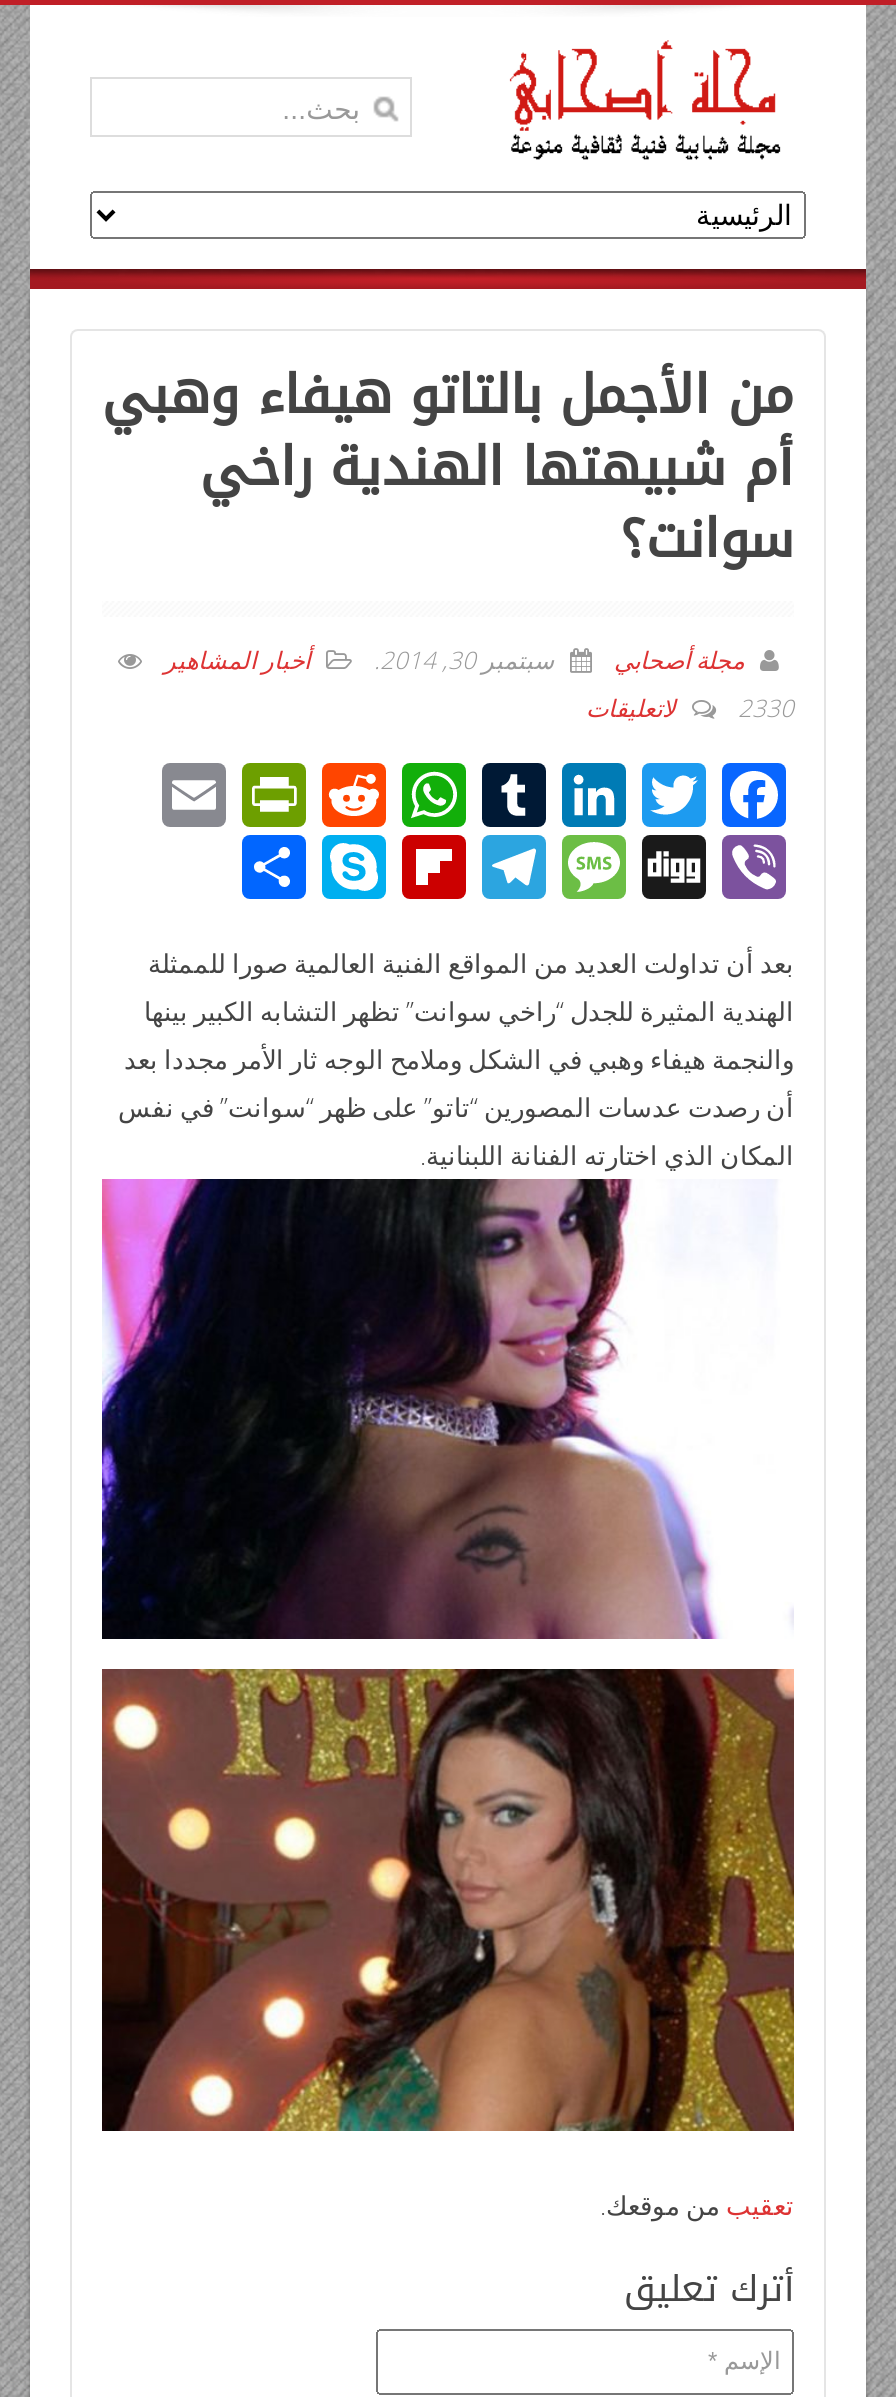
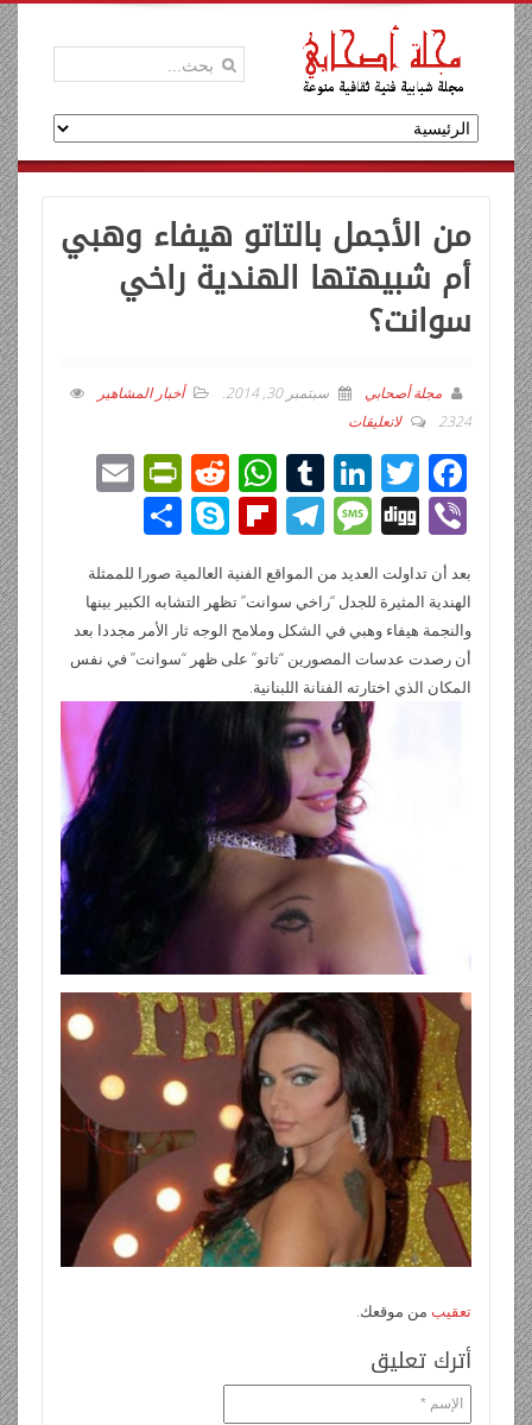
- 2330 لاتعليقات
+ 2324 لاتعليقات
